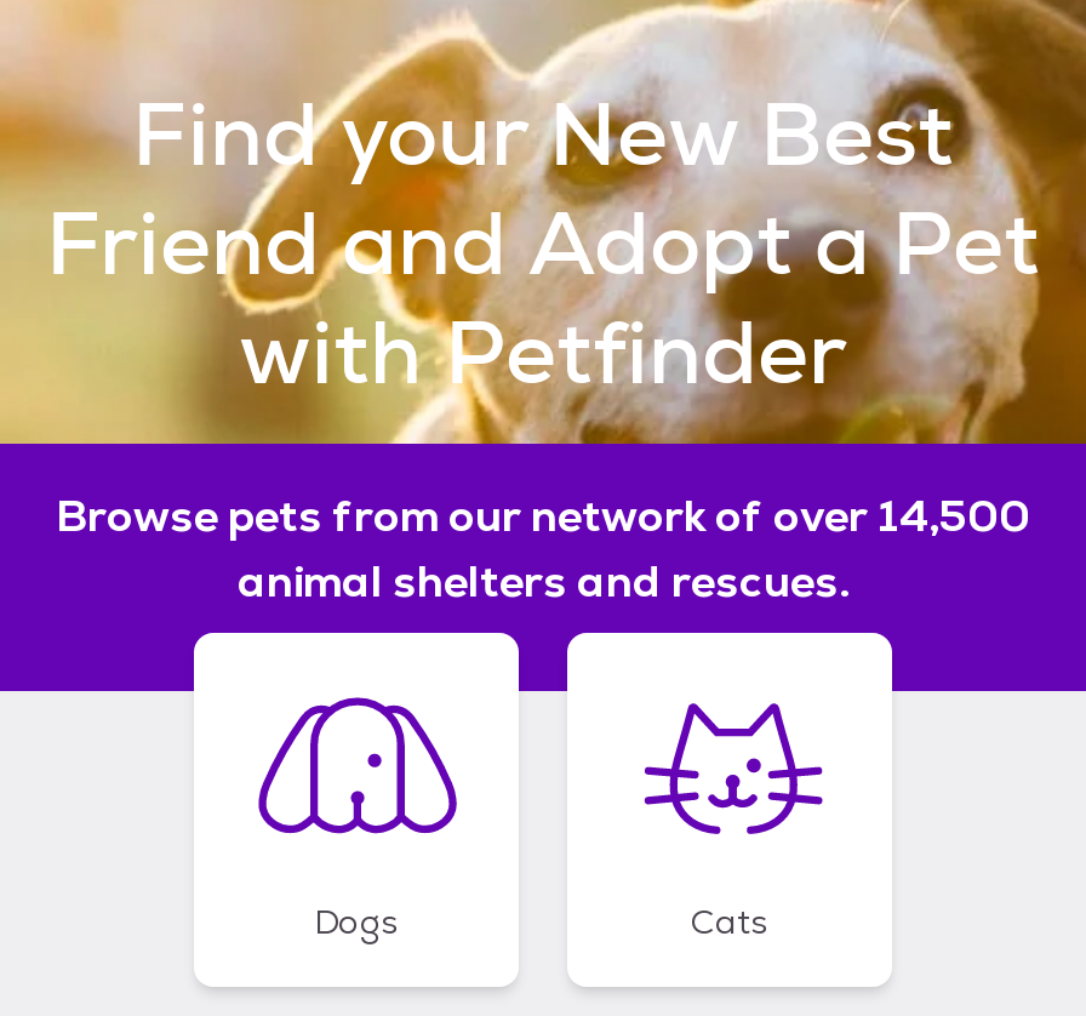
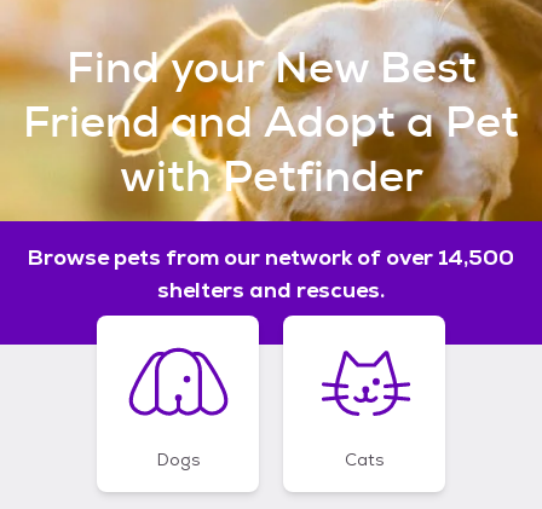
- animal shelters and rescues.
+ shelters and rescues.
